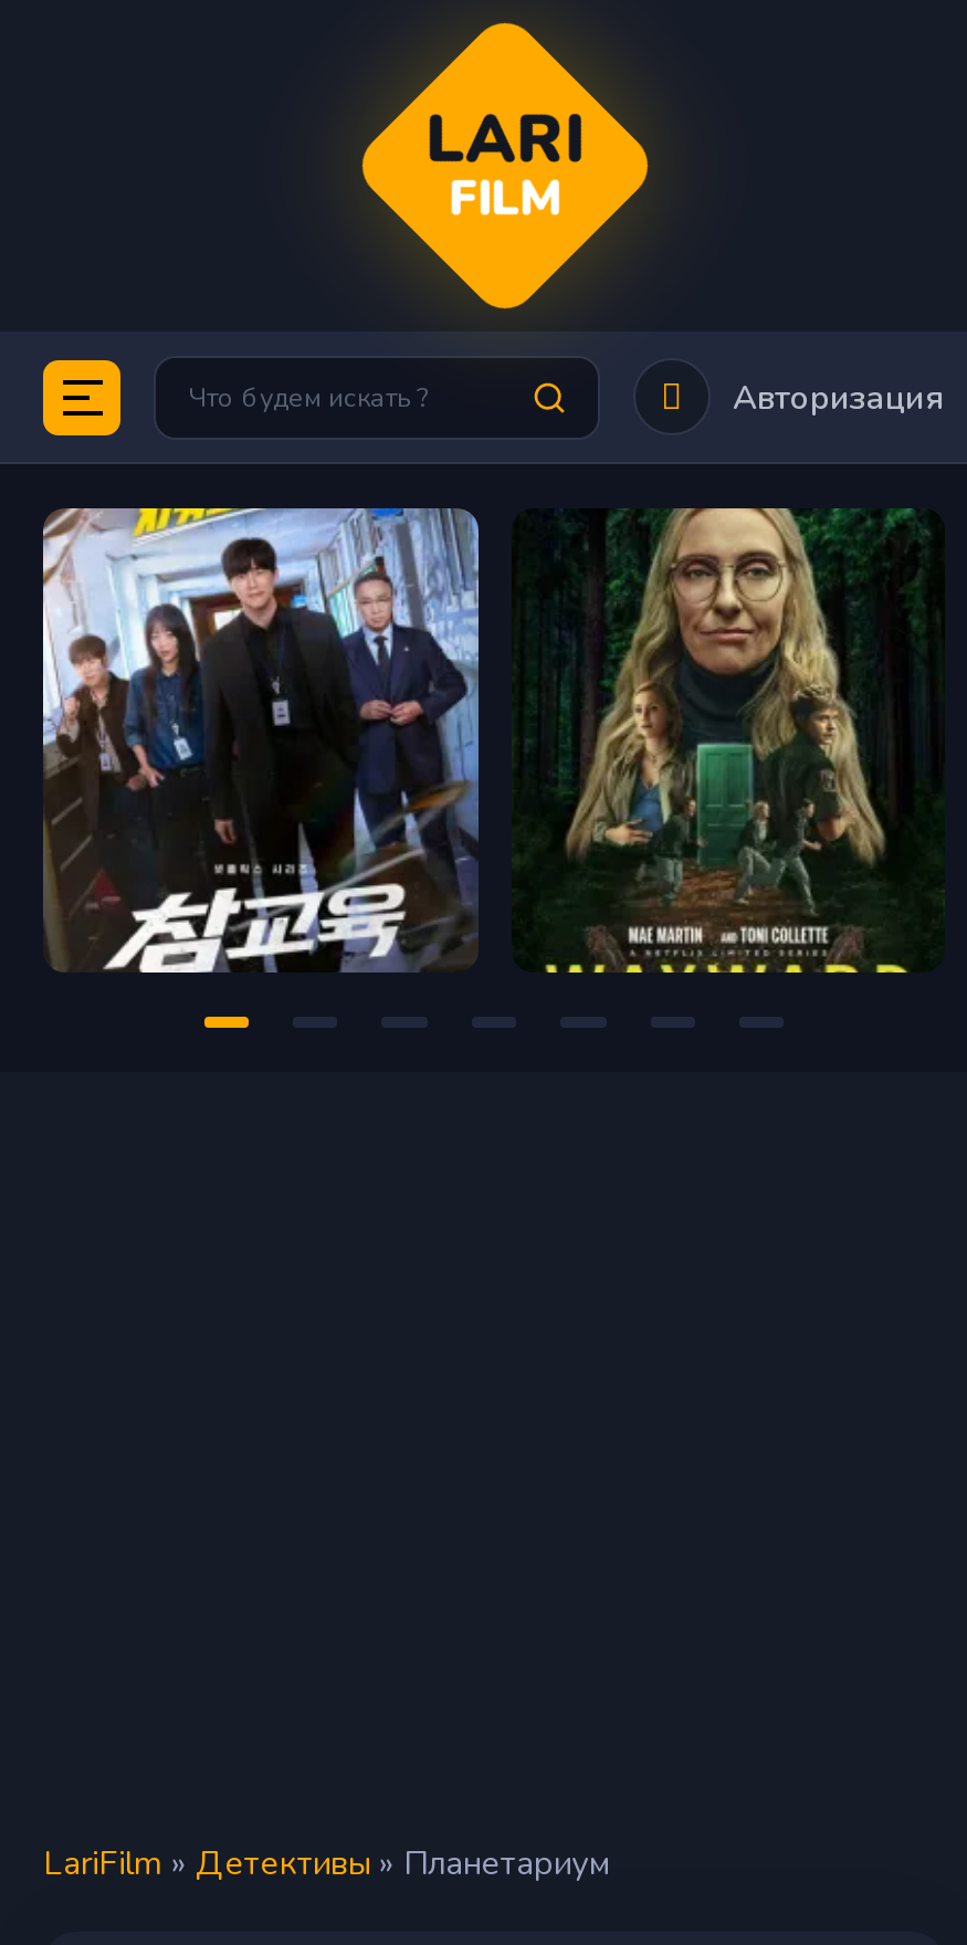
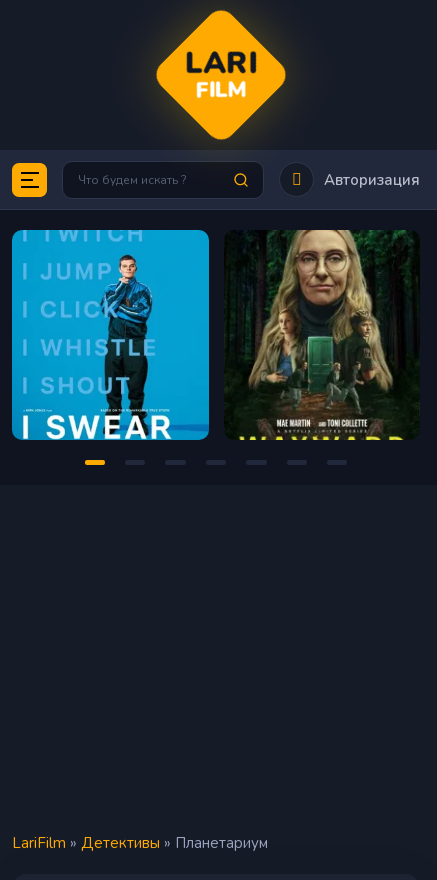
- [image]
+ [image]
